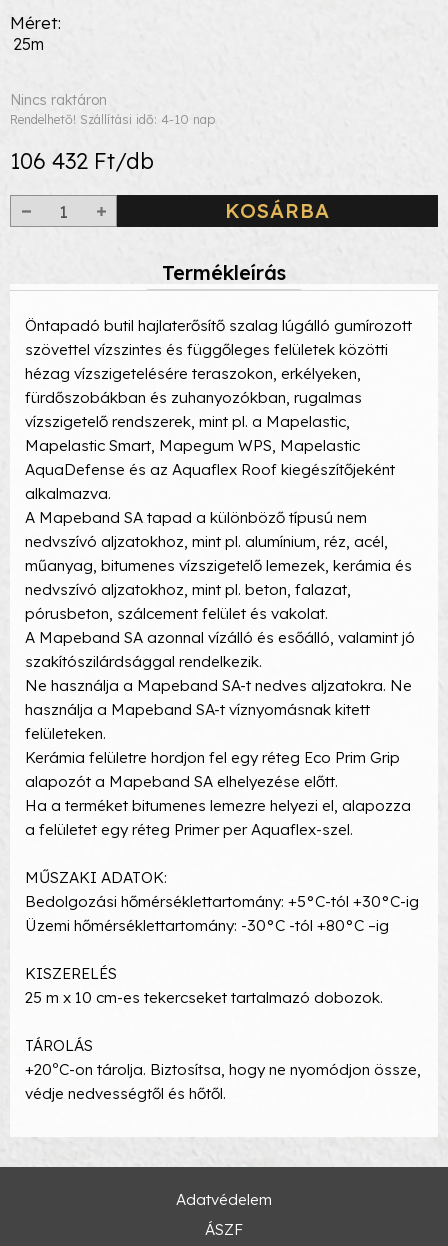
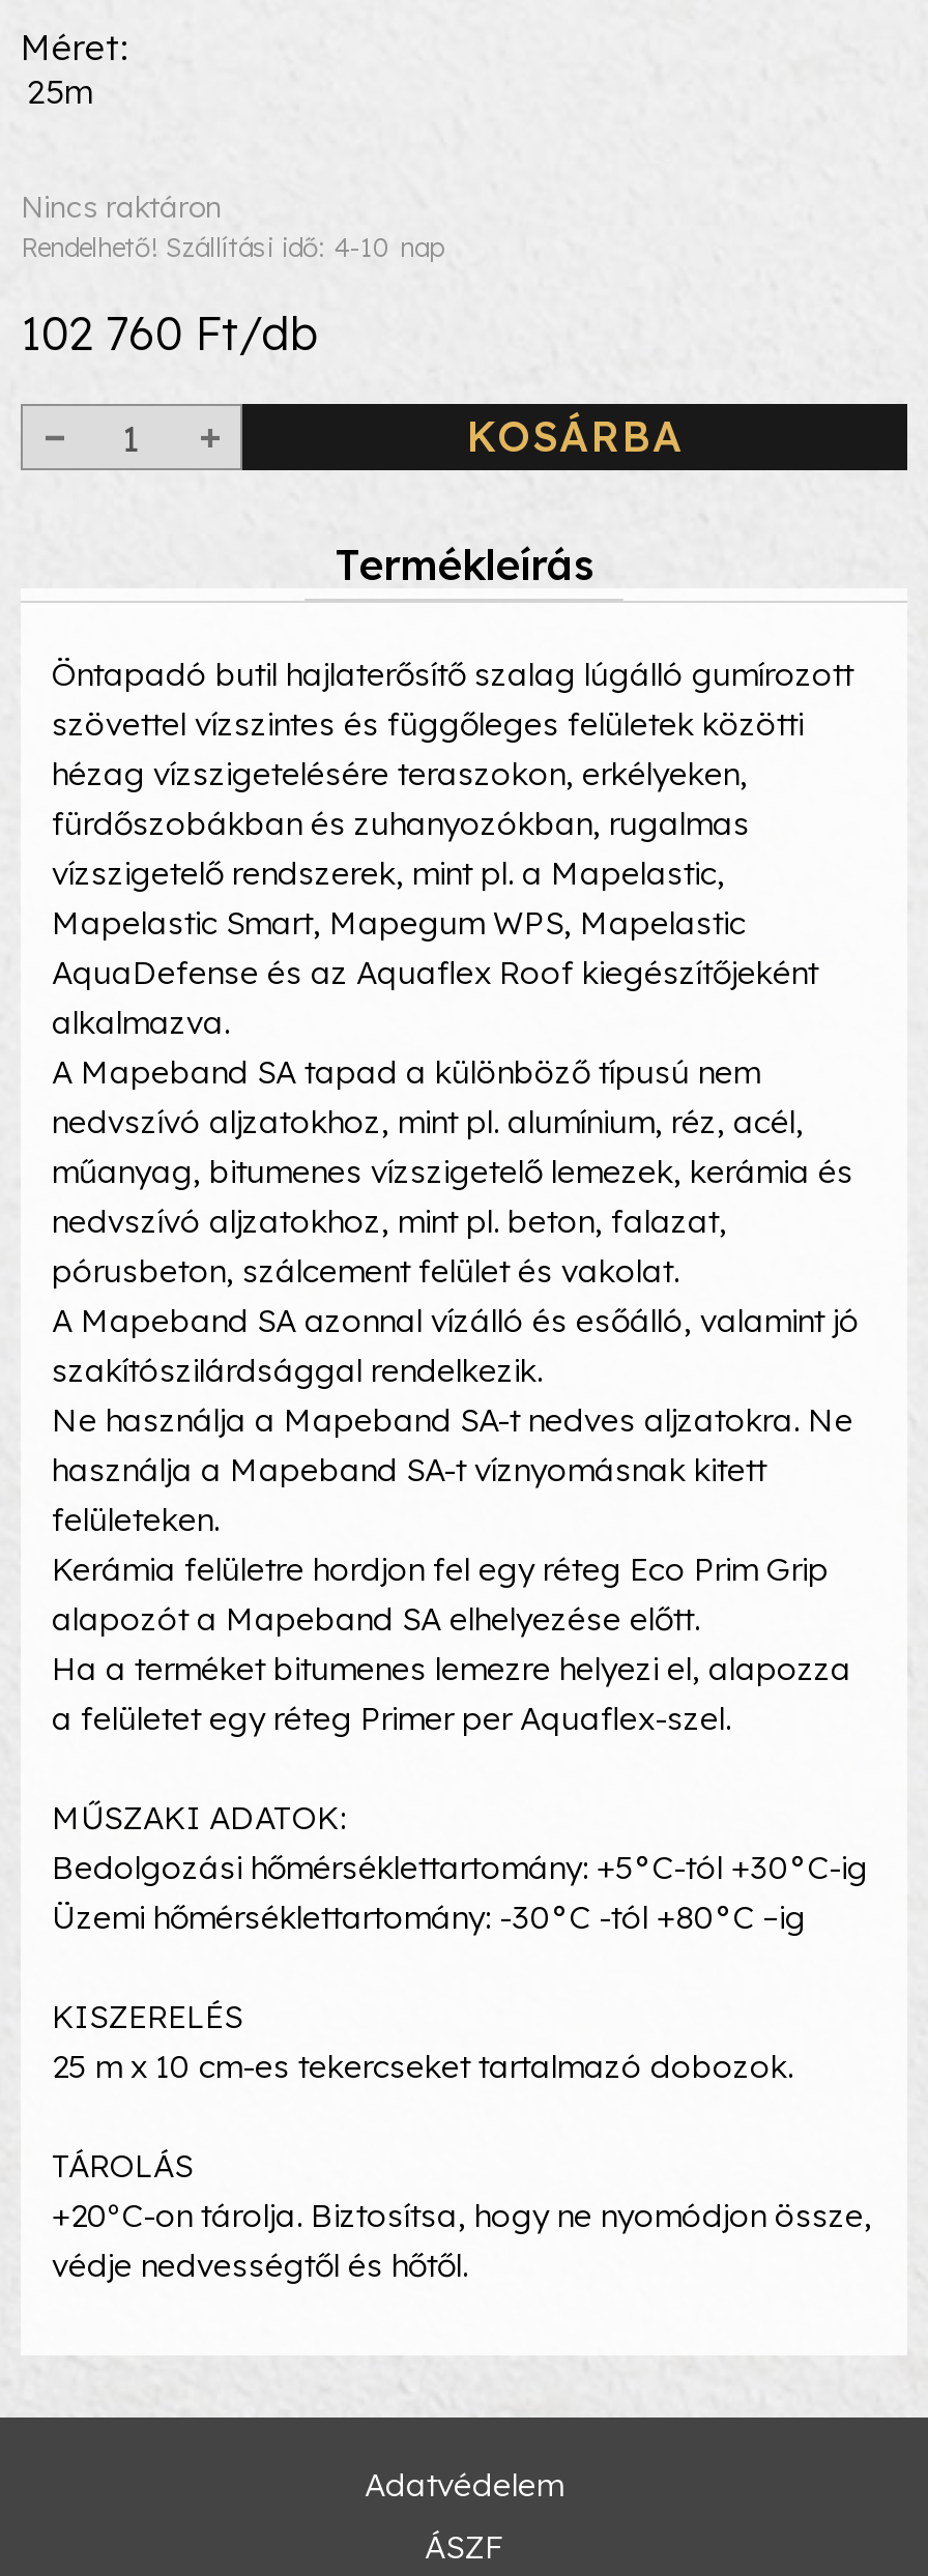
- 106 432 Ft/db
+ 102 760 Ft/db
